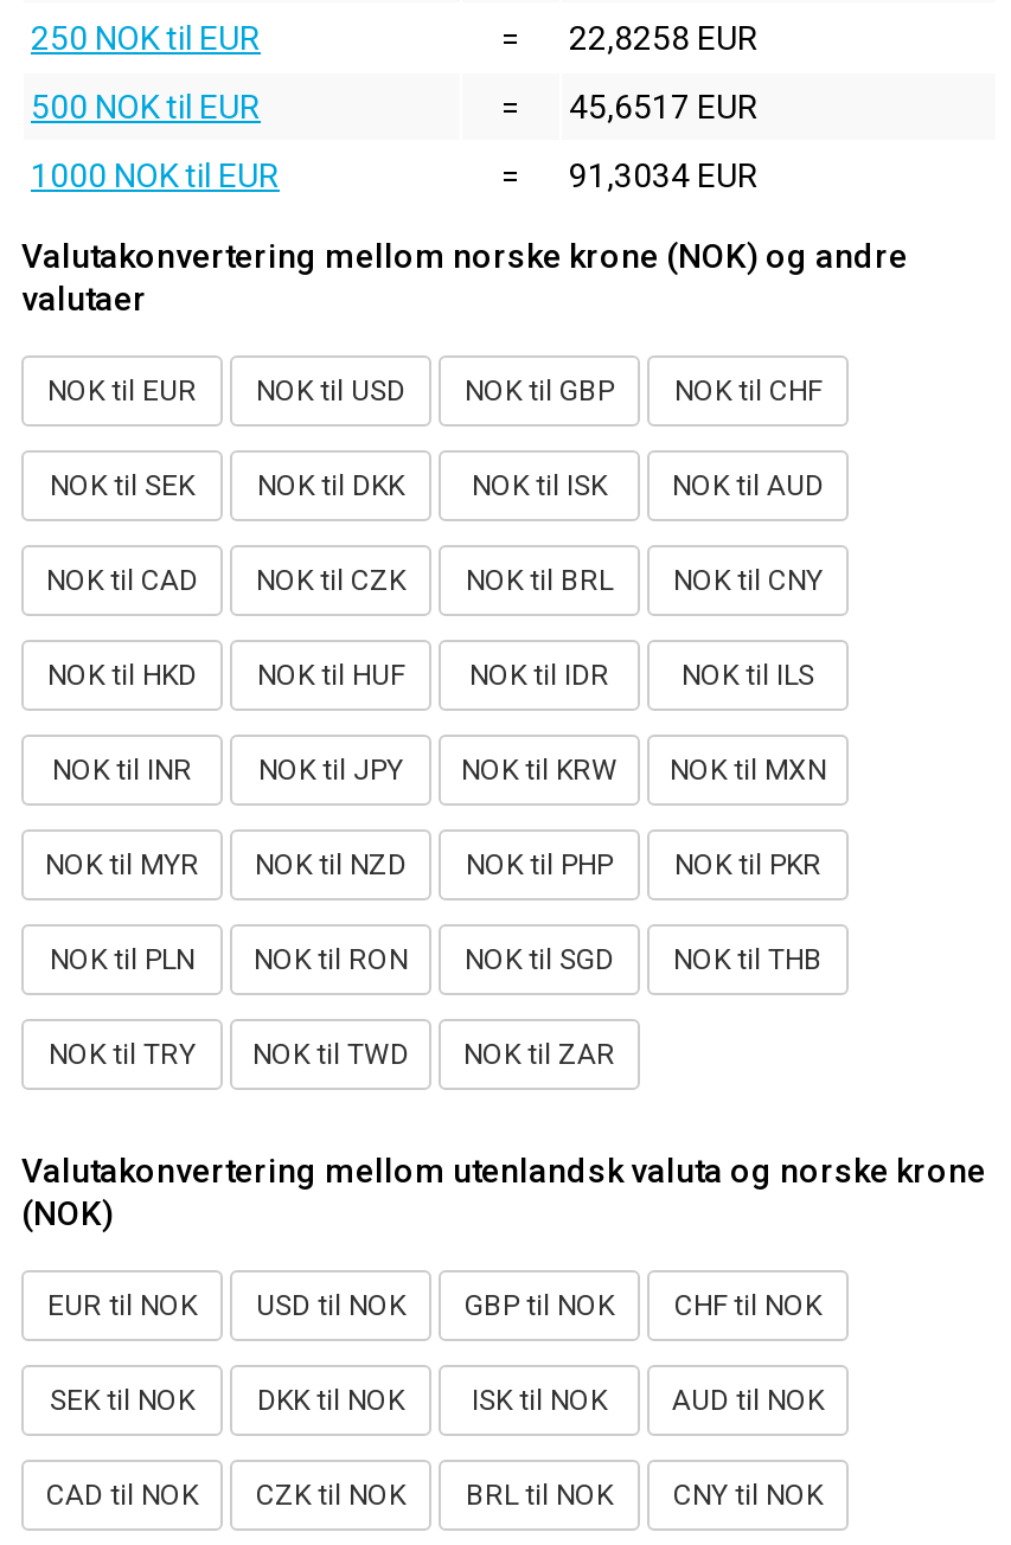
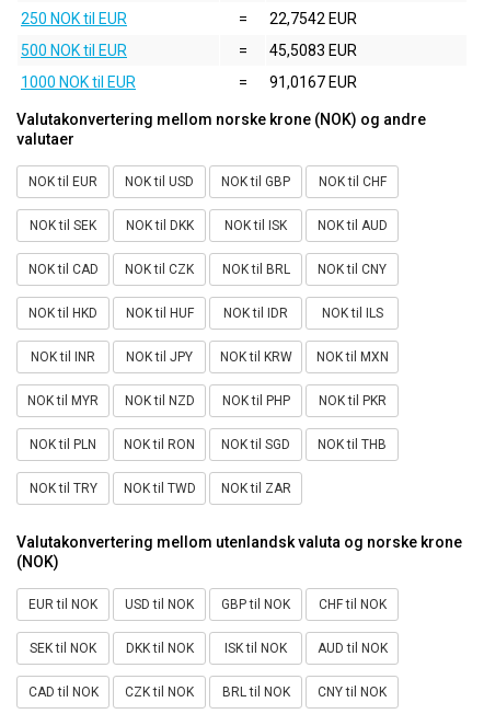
- 22,8258 EUR
+ 22,7542 EUR

- 45,6517 EUR
+ 45,5083 EUR

- 91,3034 EUR
+ 91,0167 EUR
